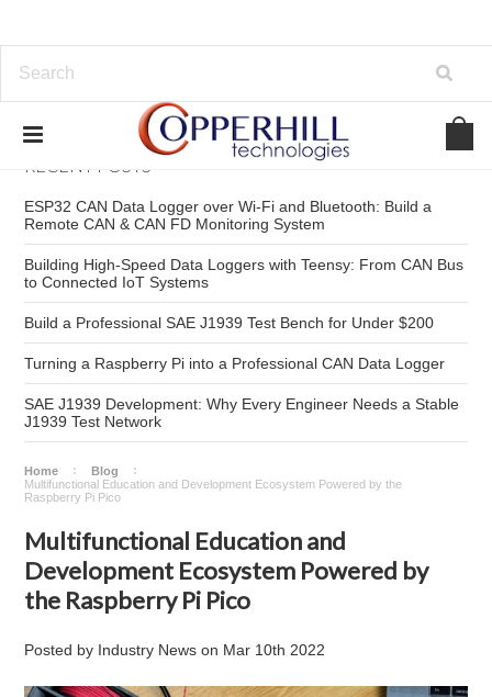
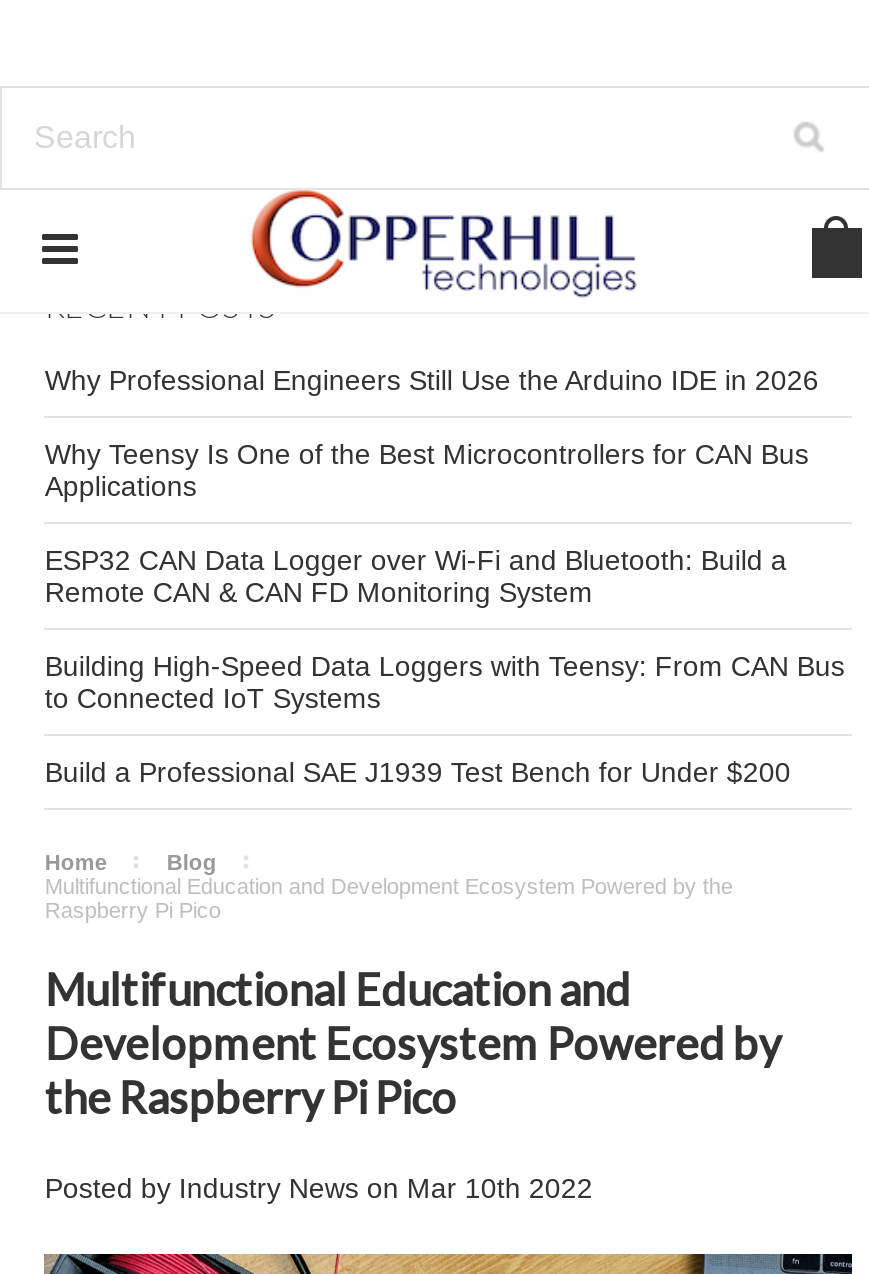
+ Why Professional Engineers Still Use the Arduino IDE in 2026
+ Why Teensy Is One of the Best Microcontrollers for CAN Bus
+ Applications

moved down: ESP32 CAN Data Logger over Wi-Fi and Bluetooth: Build a | Remote CAN & CAN FD Monitoring System | Building High-Speed Data Loggers with Teensy: From CAN Bus | to Connected IoT Systems | Build a Professional SAE J1939 Test Bench for Under $200

- Turning a Raspberry Pi into a Professional CAN Data Logger
- SAE J1939 Development: Why Every Engineer Needs a Stable
- J1939 Test Network
